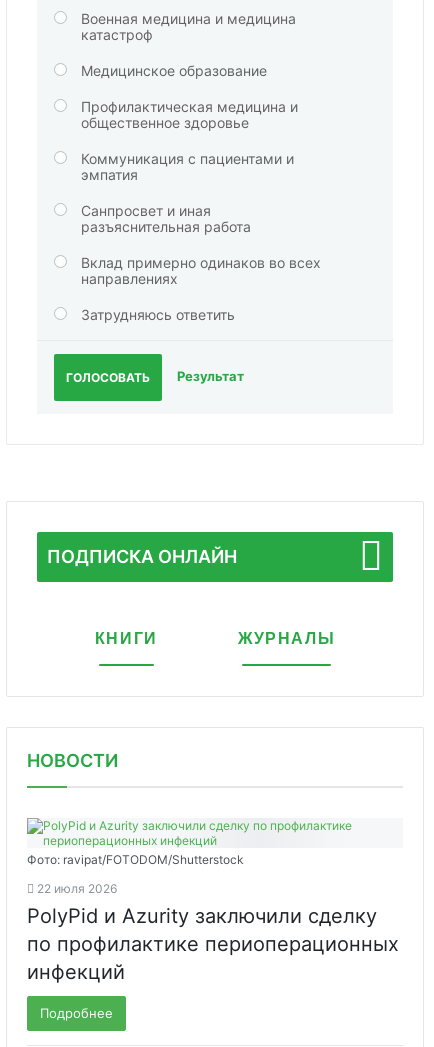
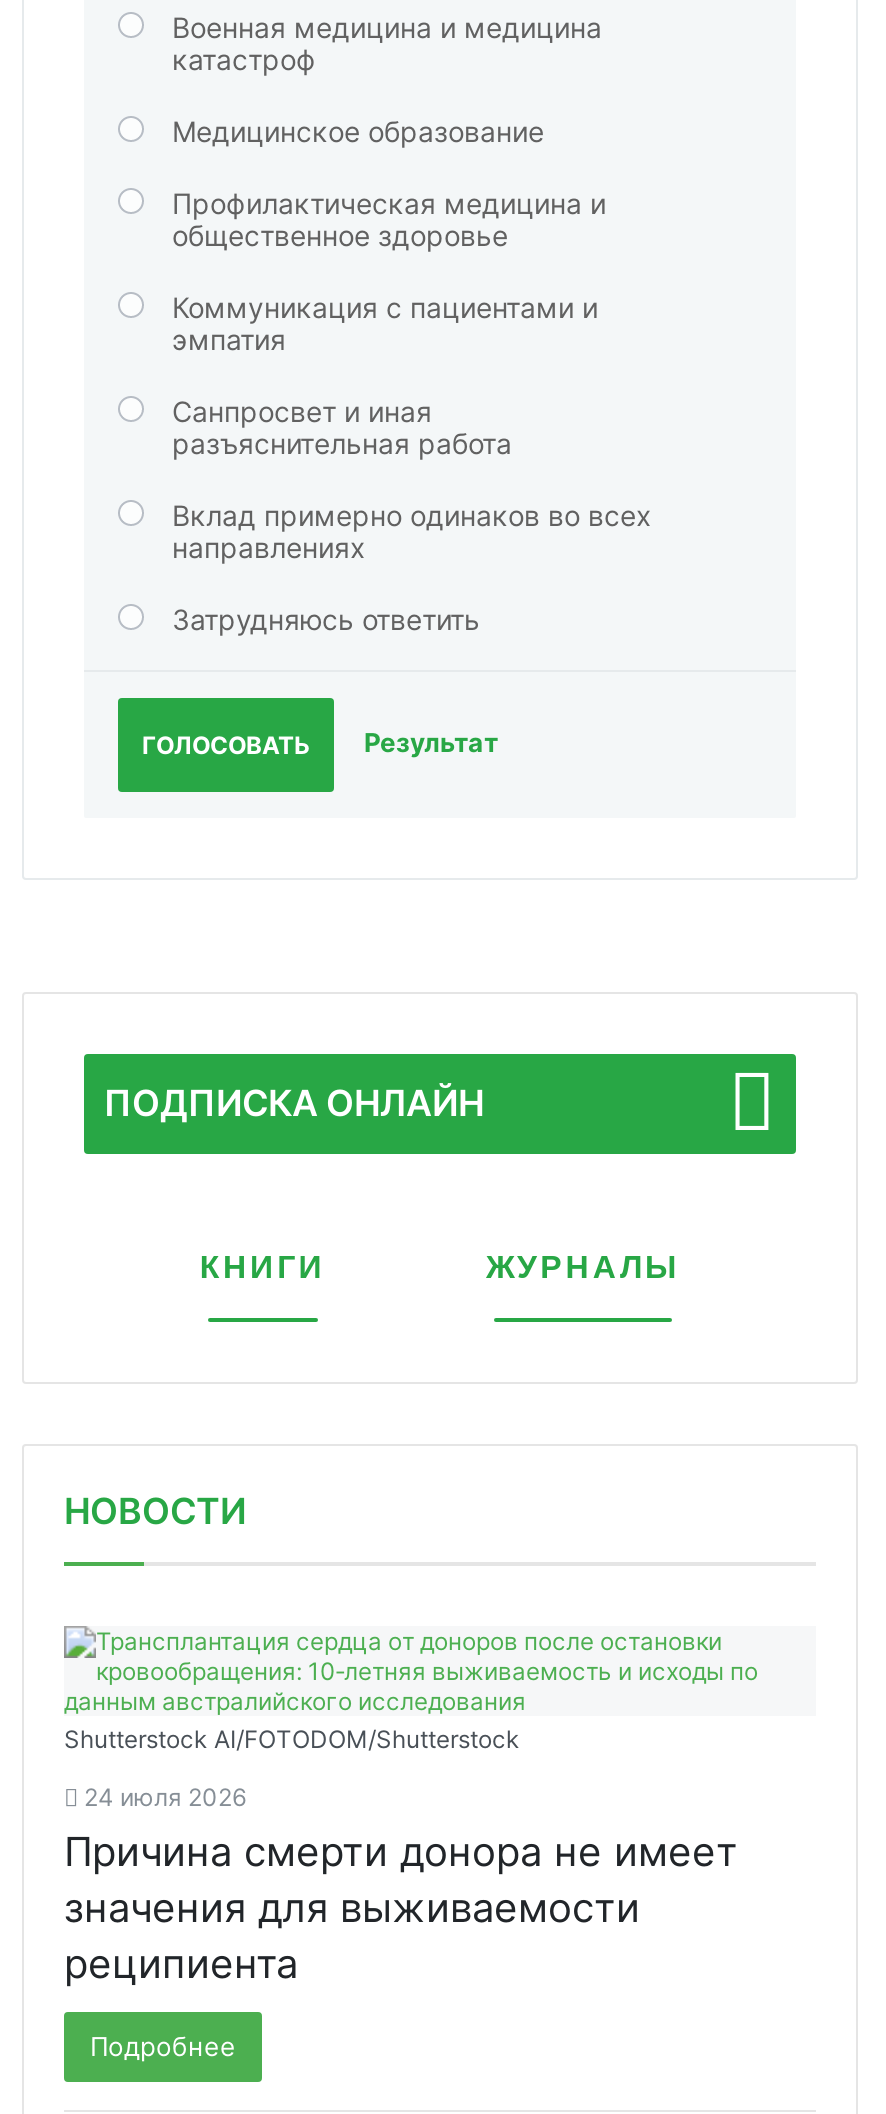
- Фото: ravipat/FOTODOM/Shutterstock
+ Shutterstock AI/FOTODOM/Shutterstoсk

- 22 июля 2026
- PolyPid и Azurity заключили сделку
- по профилактике периоперационных
- инфекций
+ 24 июля 2026
+ Причина смерти донора не имеет
+ значения для выживаемости
+ реципиента
